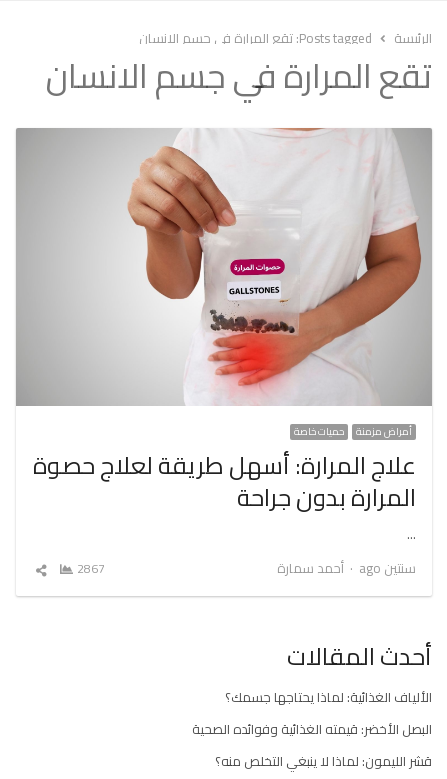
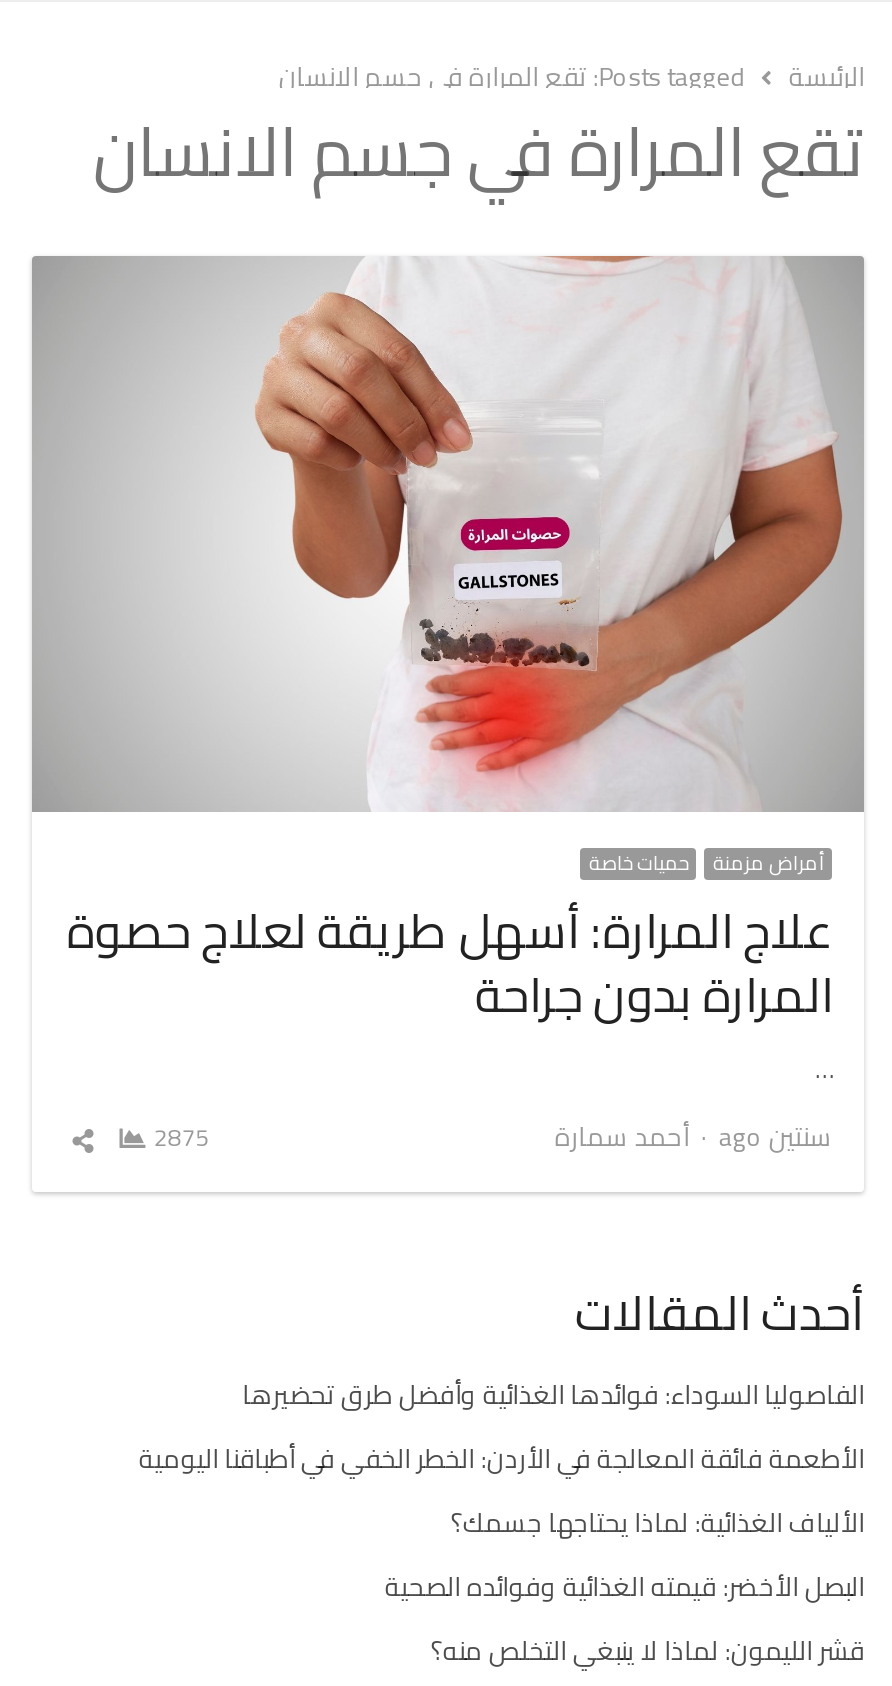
- 2867
+ 2875

+ الفاصوليا السوداء: فوائدها الغذائية وأفضل طرق تحضيرها
+ الأطعمة فائقة المعالجة في الأردن: الخطر الخفي في أطباقنا اليومية
